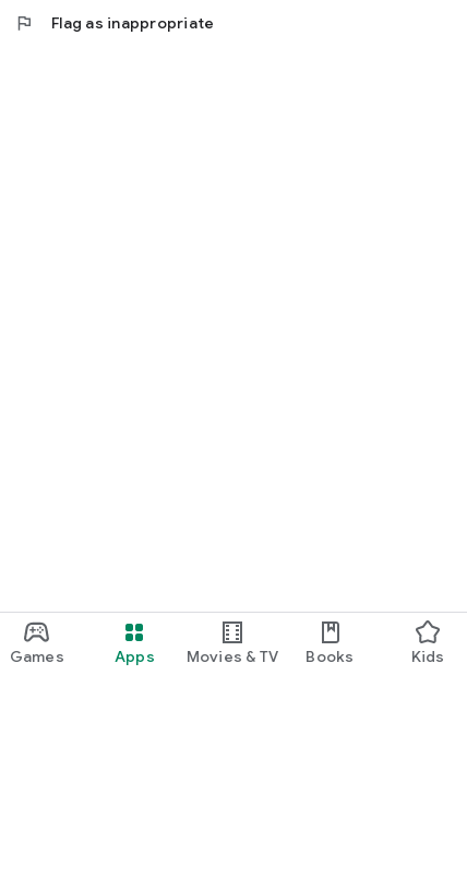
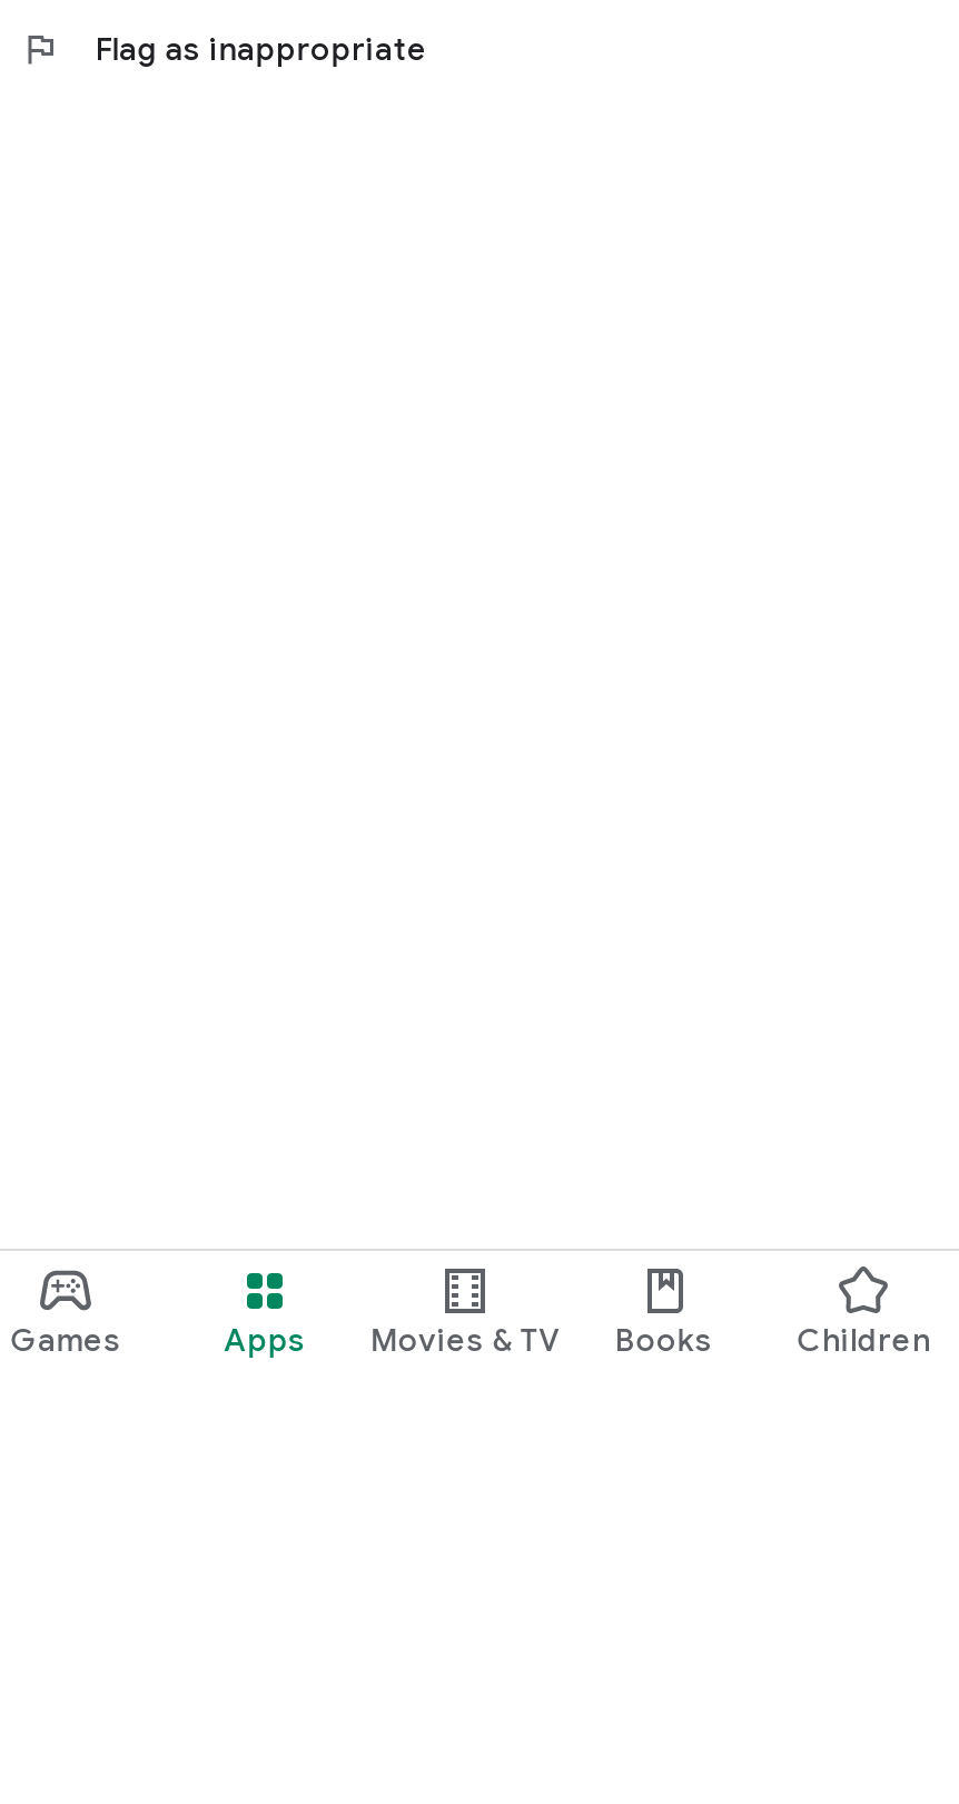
- Kids
+ Children
